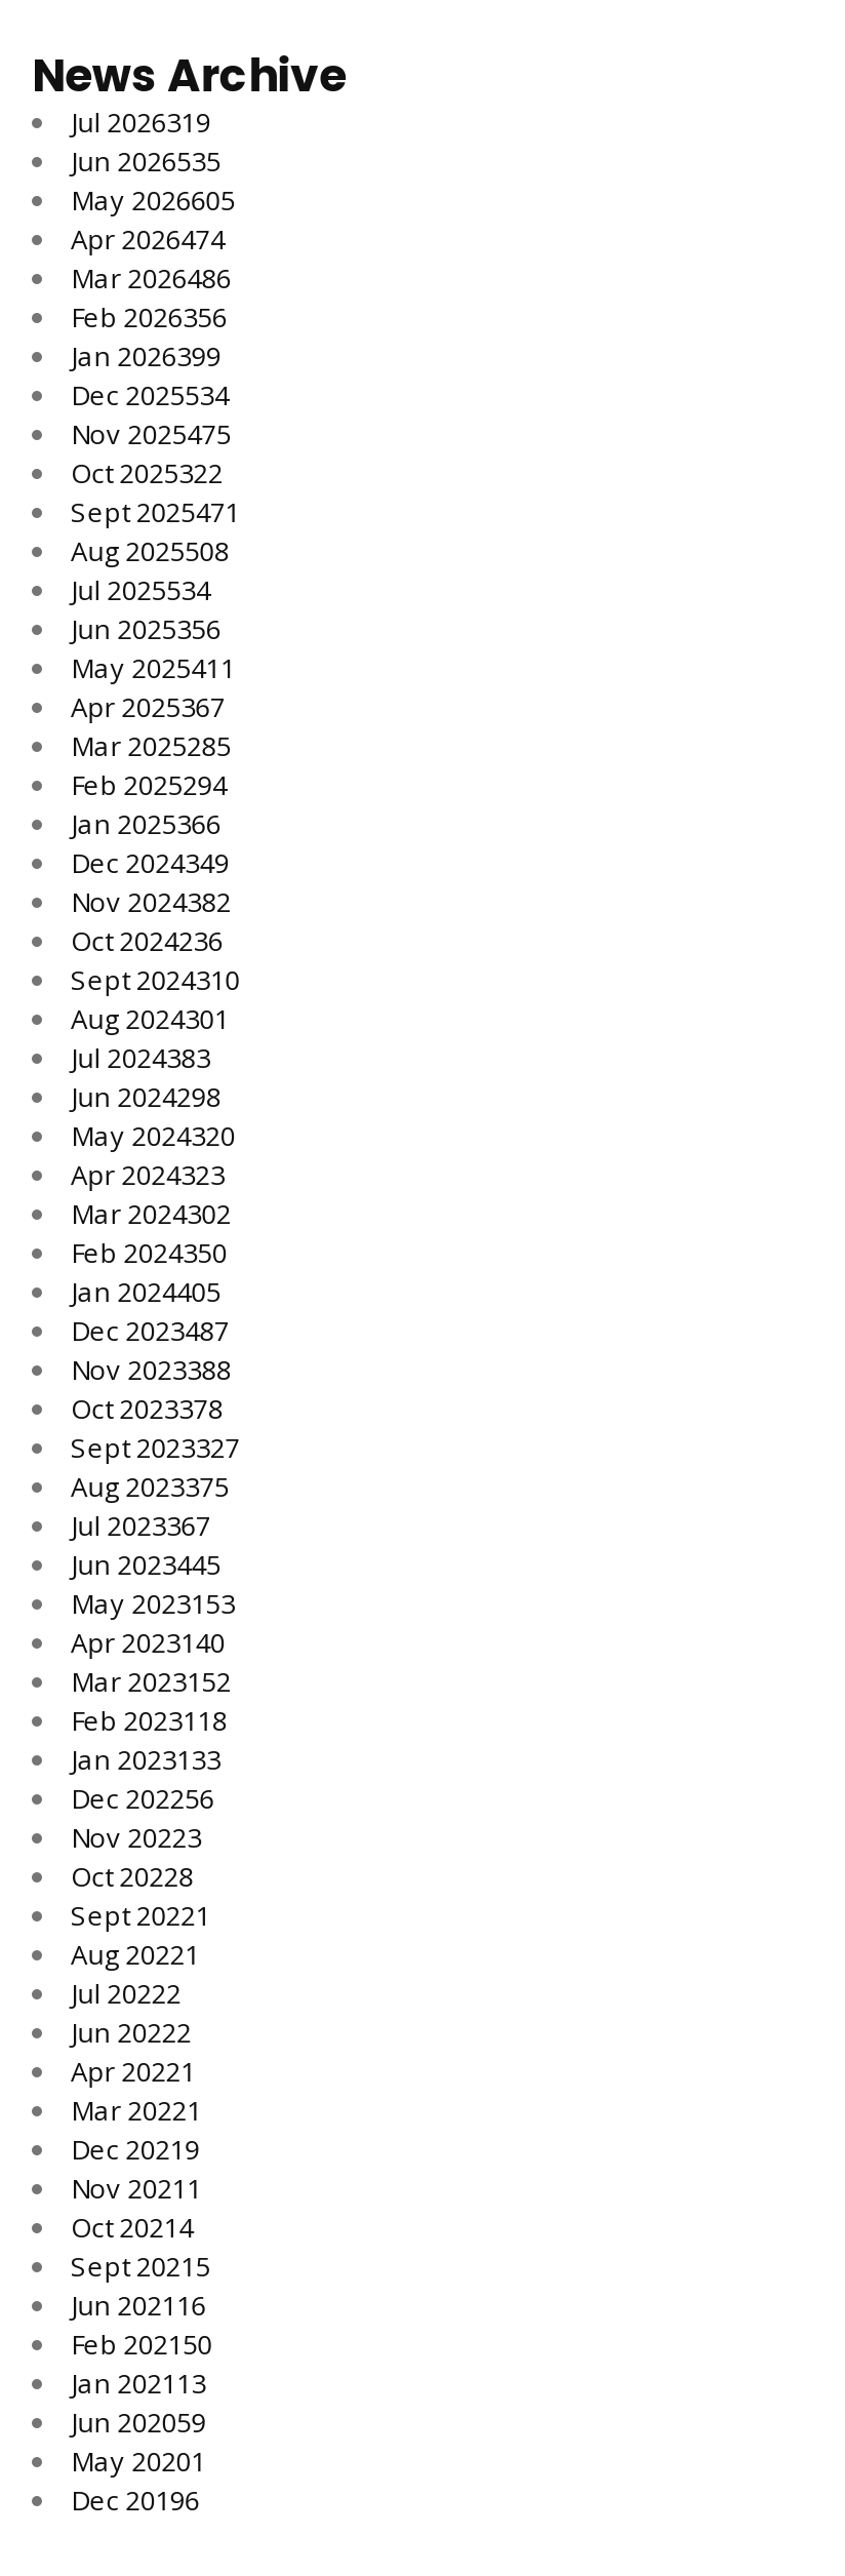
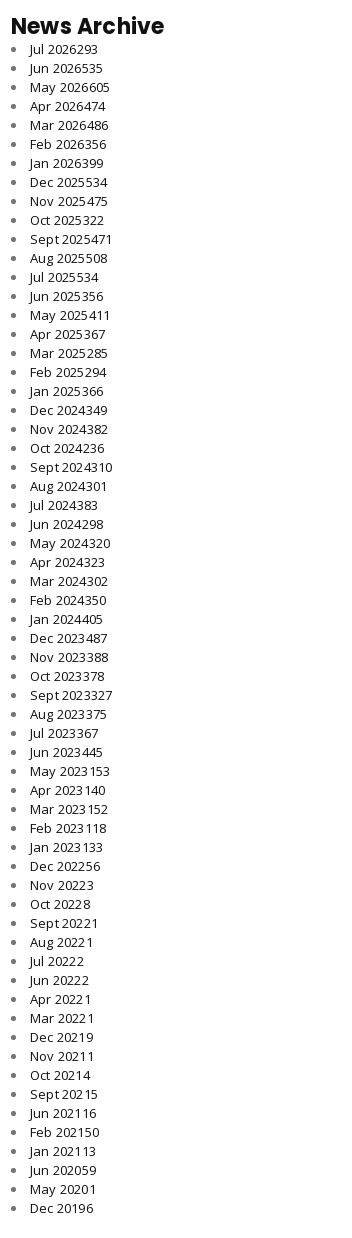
- Jul 2026319
+ Jul 2026293
